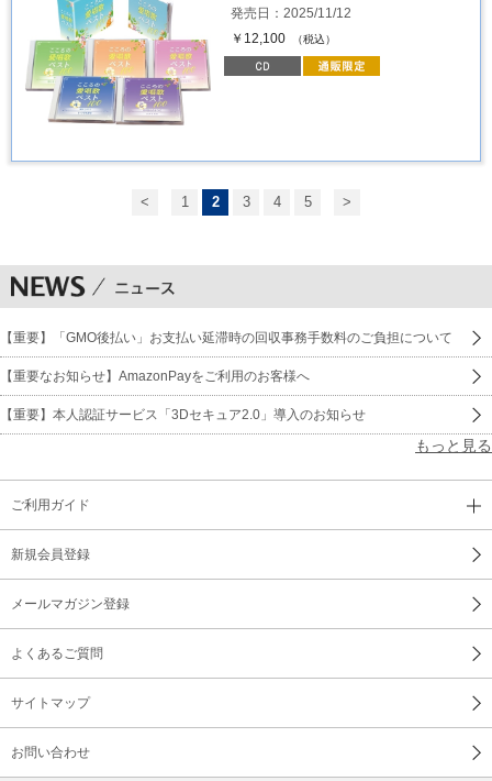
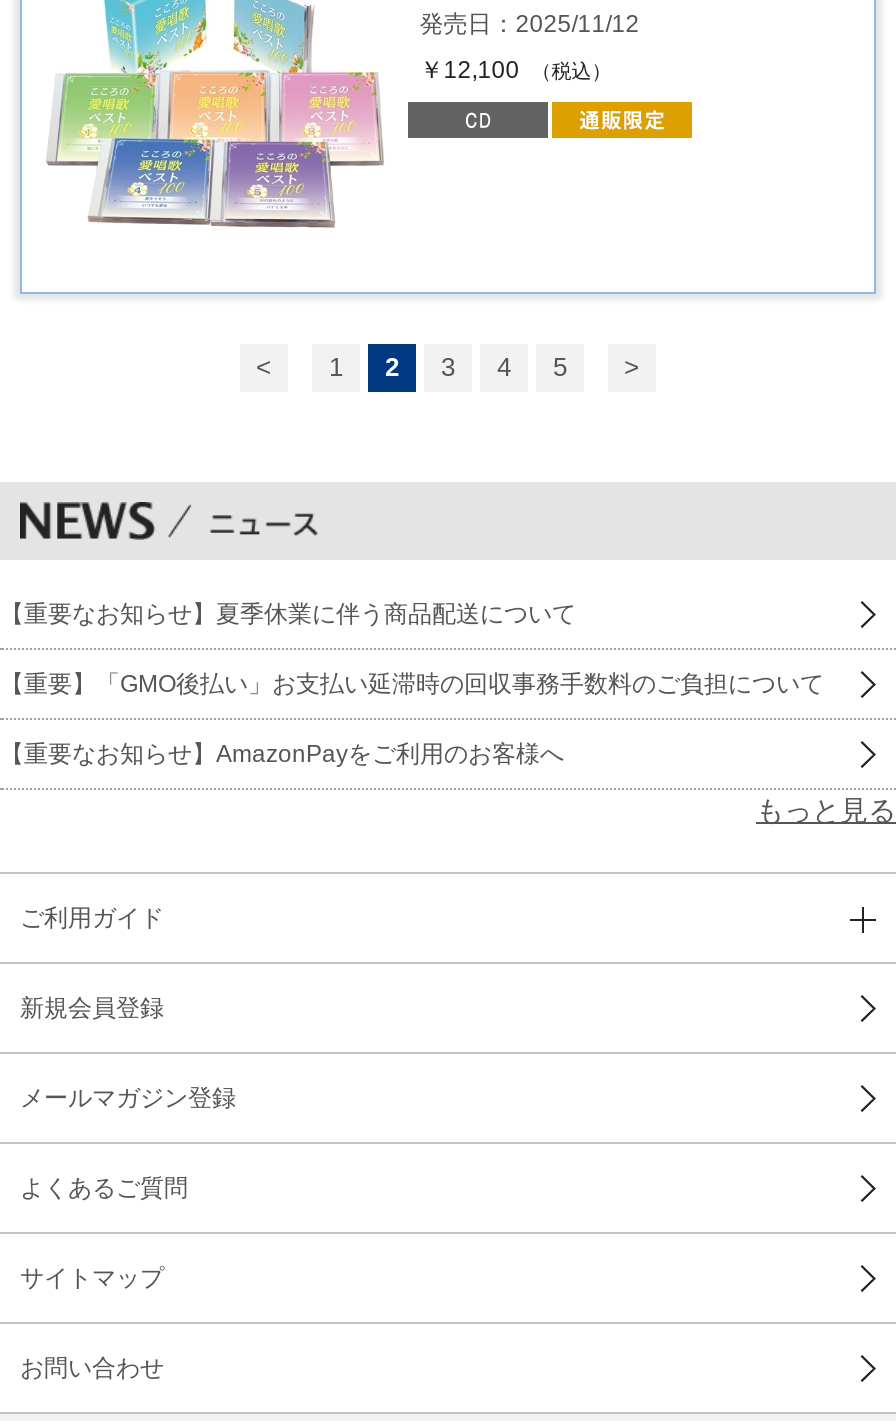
+ 【重要なお知らせ】夏季休業に伴う商品配送について

moved down: 【重要】「GMO後払い」お支払い延滞時の回収事務手数料のご負担について | 【重要なお知らせ】AmazonPayをご利用のお客様へ

- 【重要】本人認証サービス「3Dセキュア2.0」導入のお知らせ
